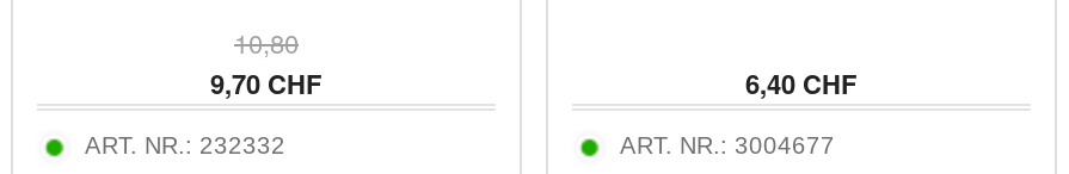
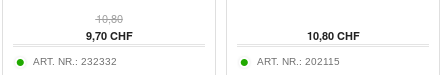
- 6,40 CHF
+ 10,80 CHF

- ART. NR.: 3004677
+ ART. NR.: 202115
